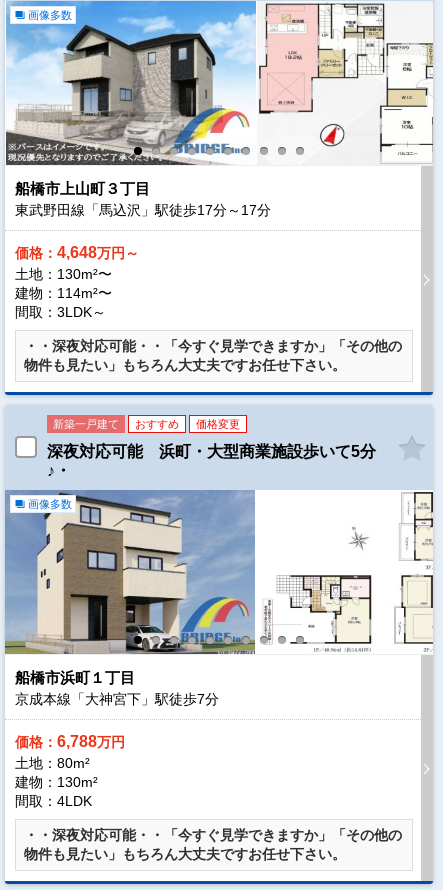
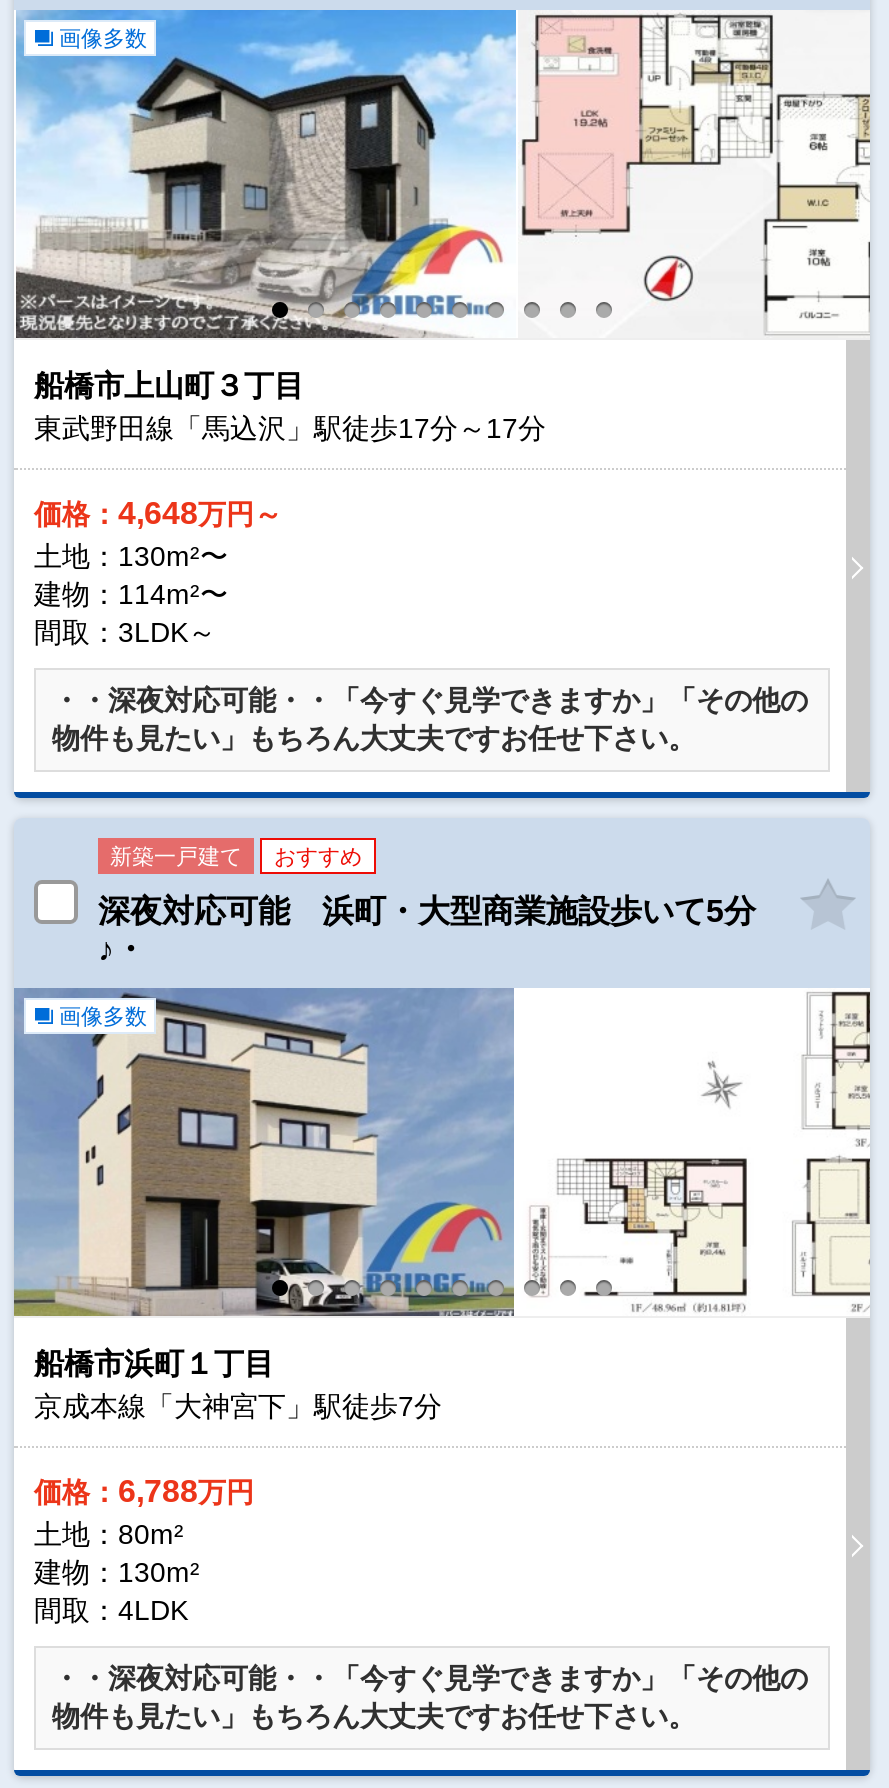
- 価格変更
